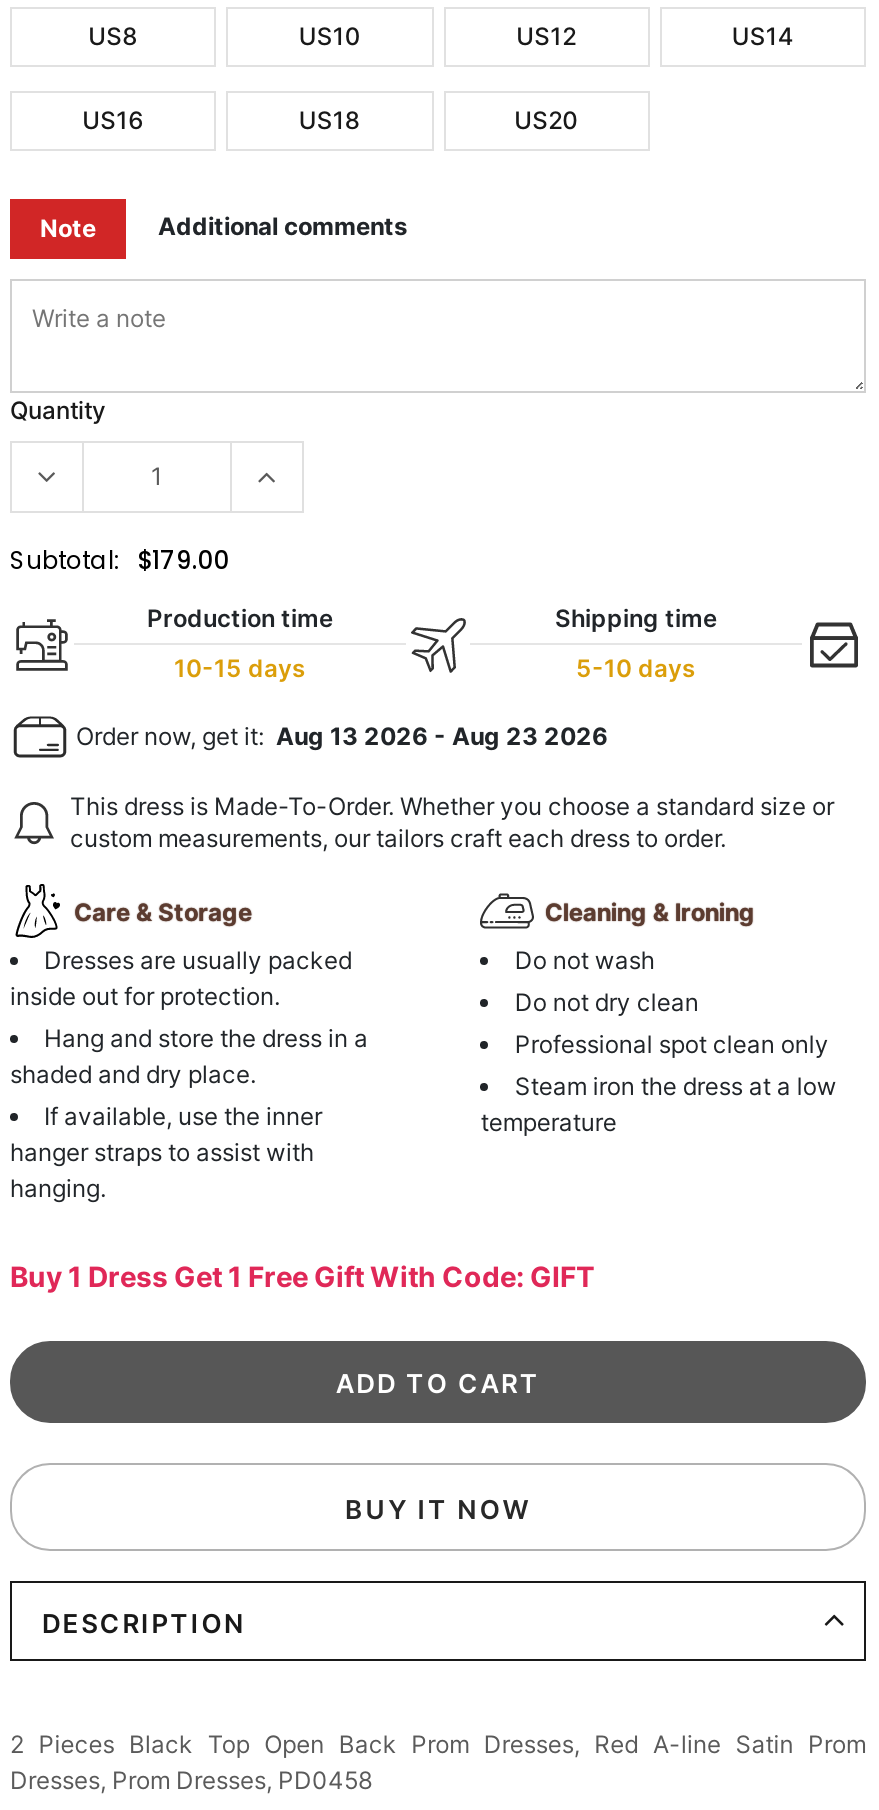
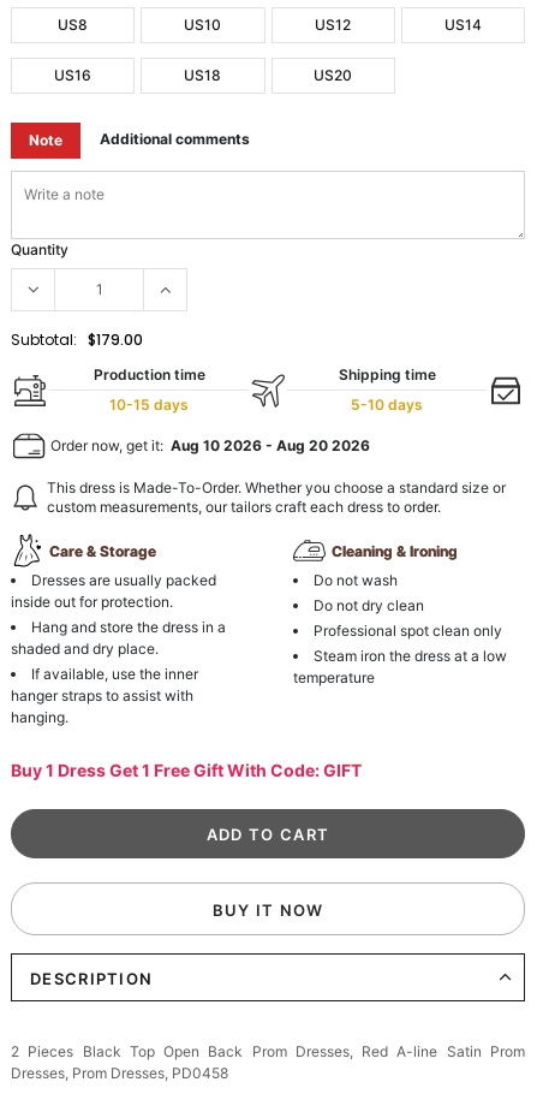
- Order now, get it: Aug 13 2026 - Aug 23 2026
+ Order now, get it: Aug 10 2026 - Aug 20 2026
